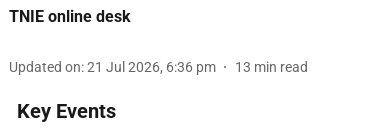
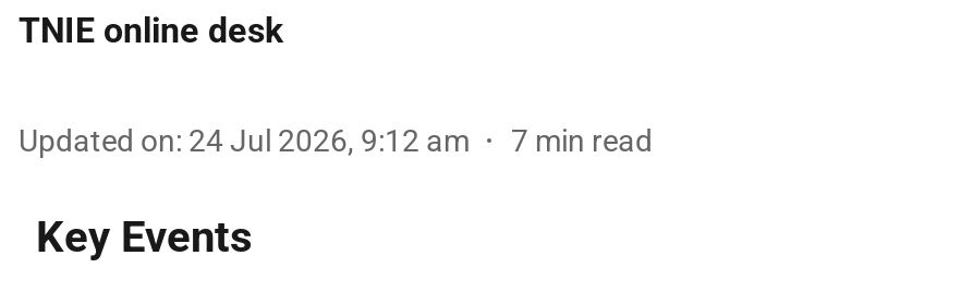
- Updated on: 21 Jul 2026, 6:36 pm
+ Updated on: 24 Jul 2026, 9:12 am

- 13 min read
+ 7 min read
